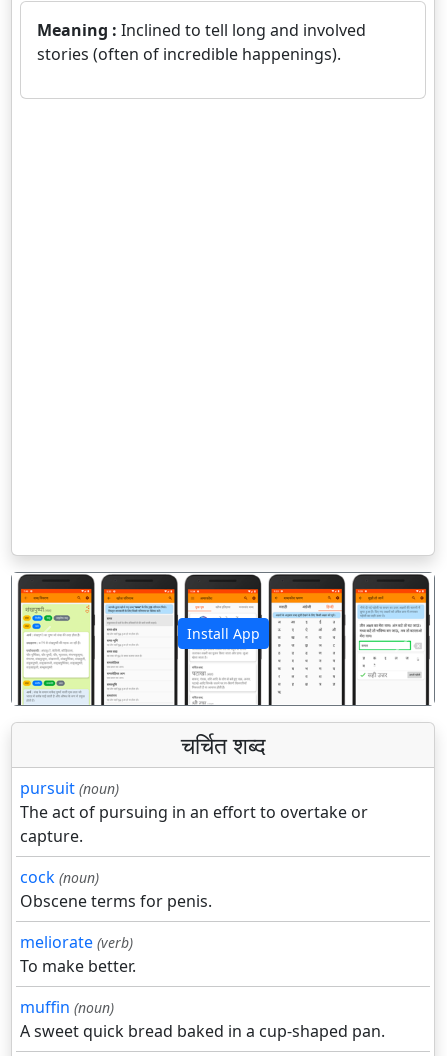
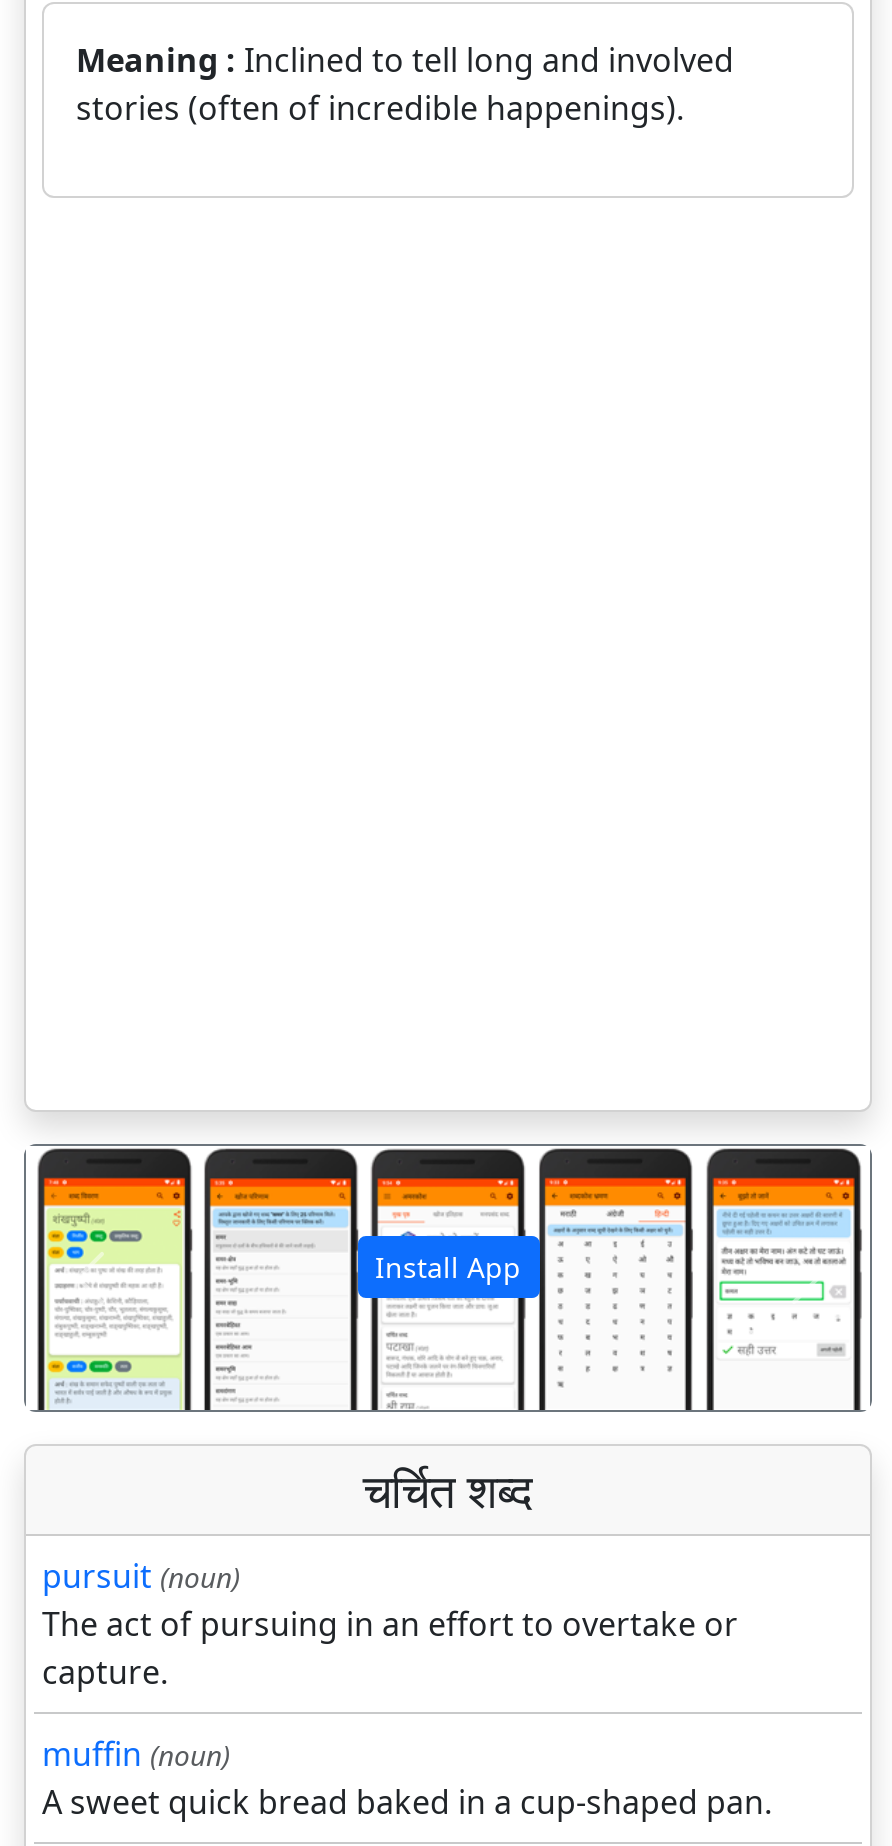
- cock (noun)
- Obscene terms for penis.
- meliorate (verb)
- To make better.
